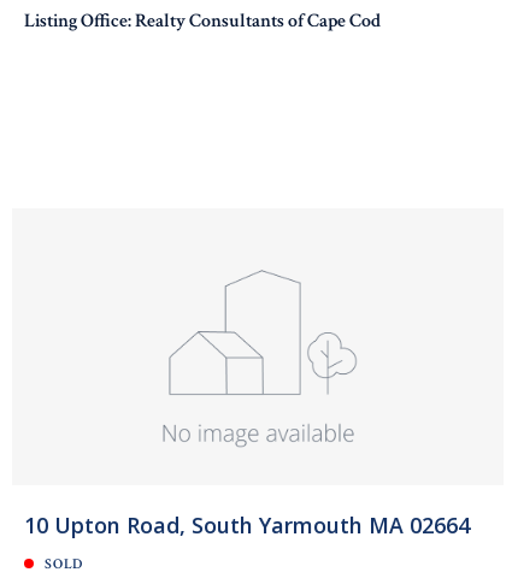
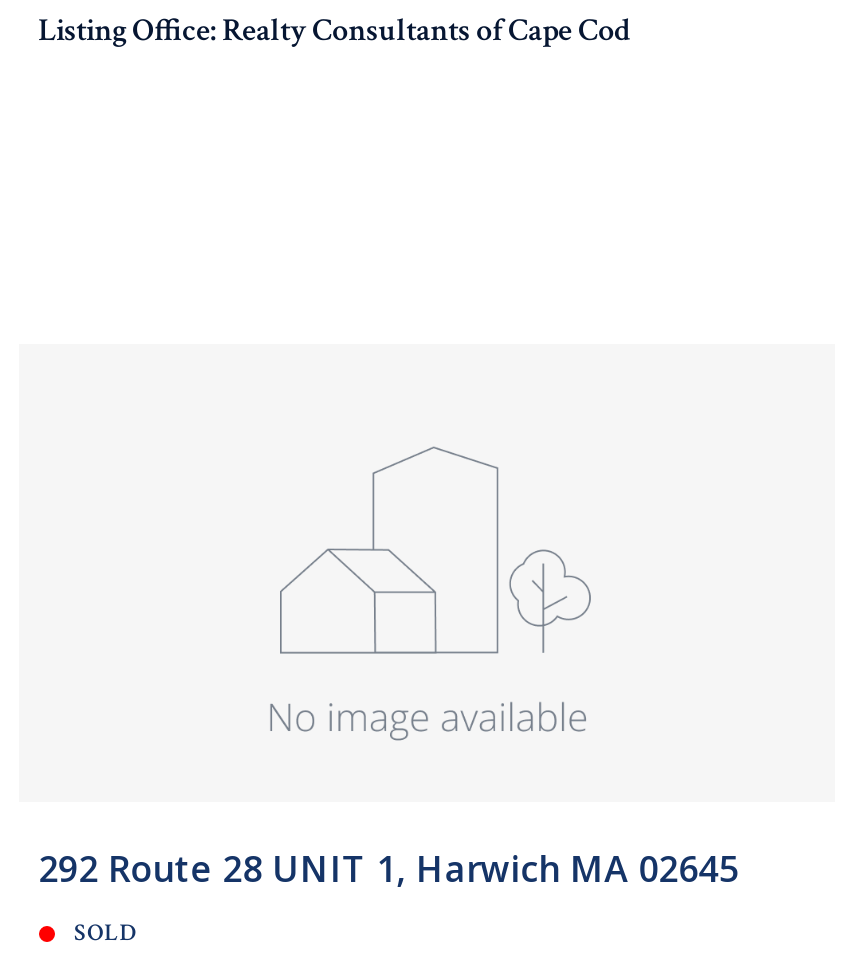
- 10 Upton Road, South Yarmouth MA 02664
+ 292 Route 28 UNIT 1, Harwich MA 02645
